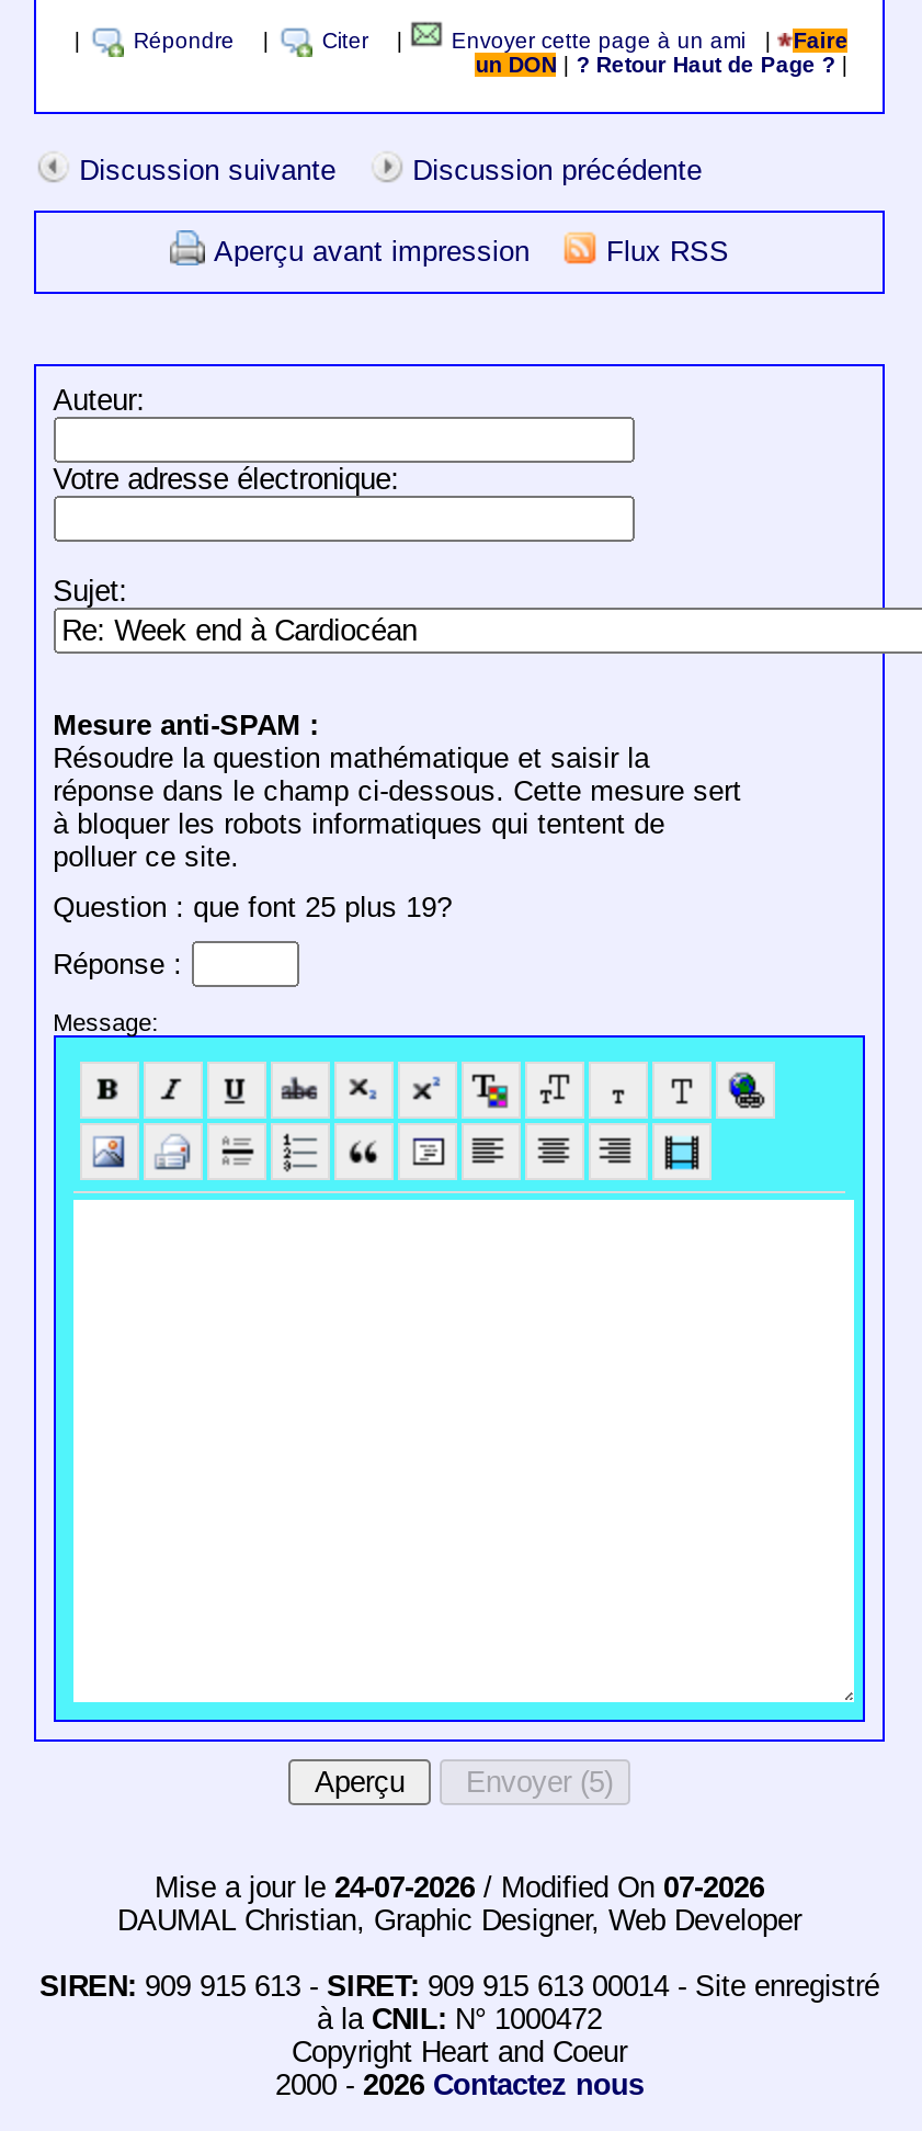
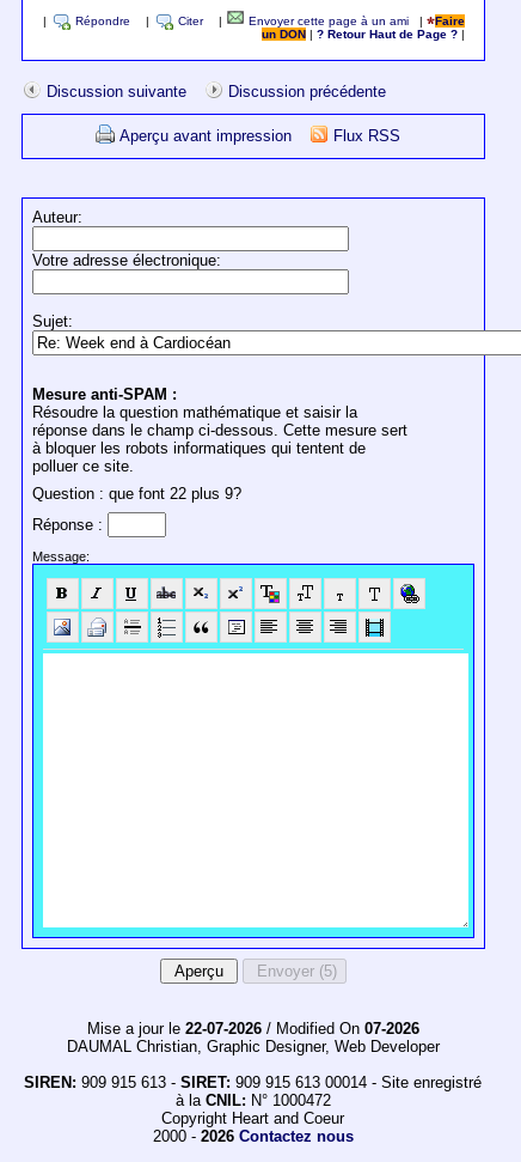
- Question : que font 25 plus 19?
+ Question : que font 22 plus 9?

- Mise a jour le 24-07-2026 / Modified On 07-2026
+ Mise a jour le 22-07-2026 / Modified On 07-2026
